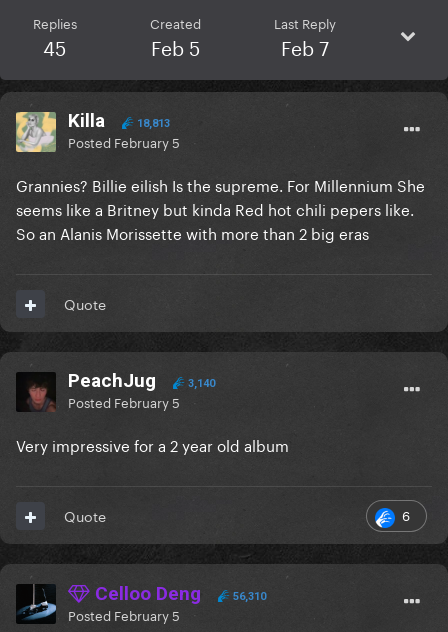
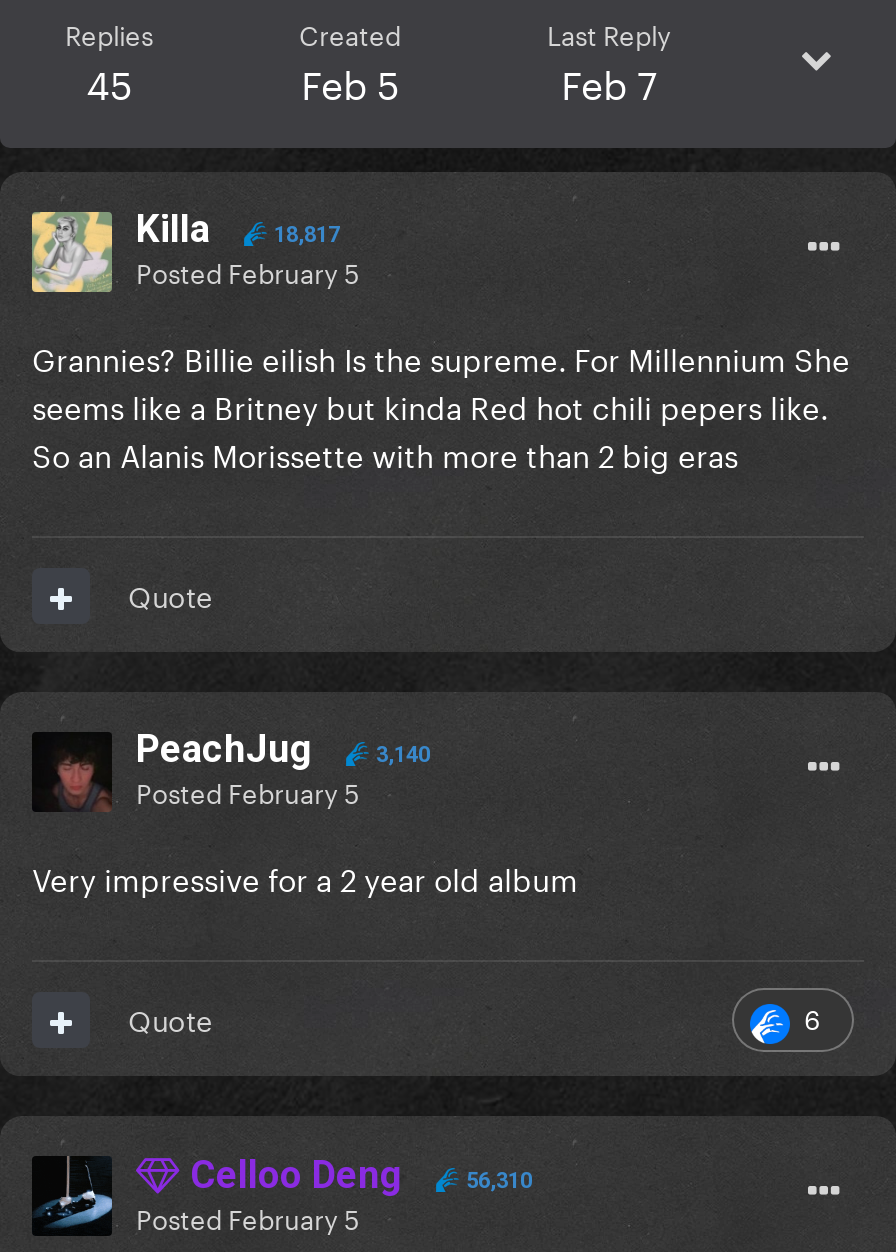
- 18,813
+ 18,817
